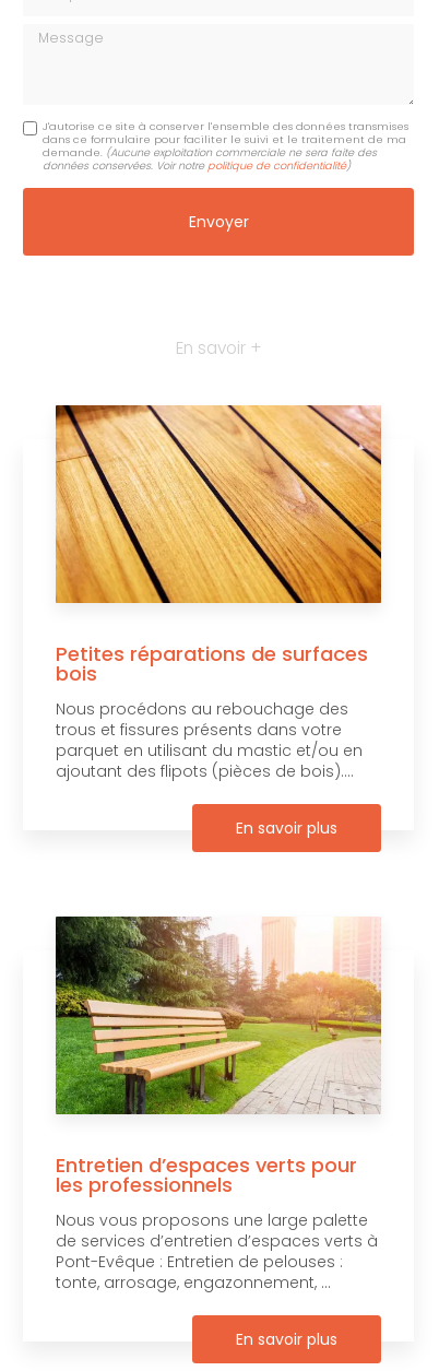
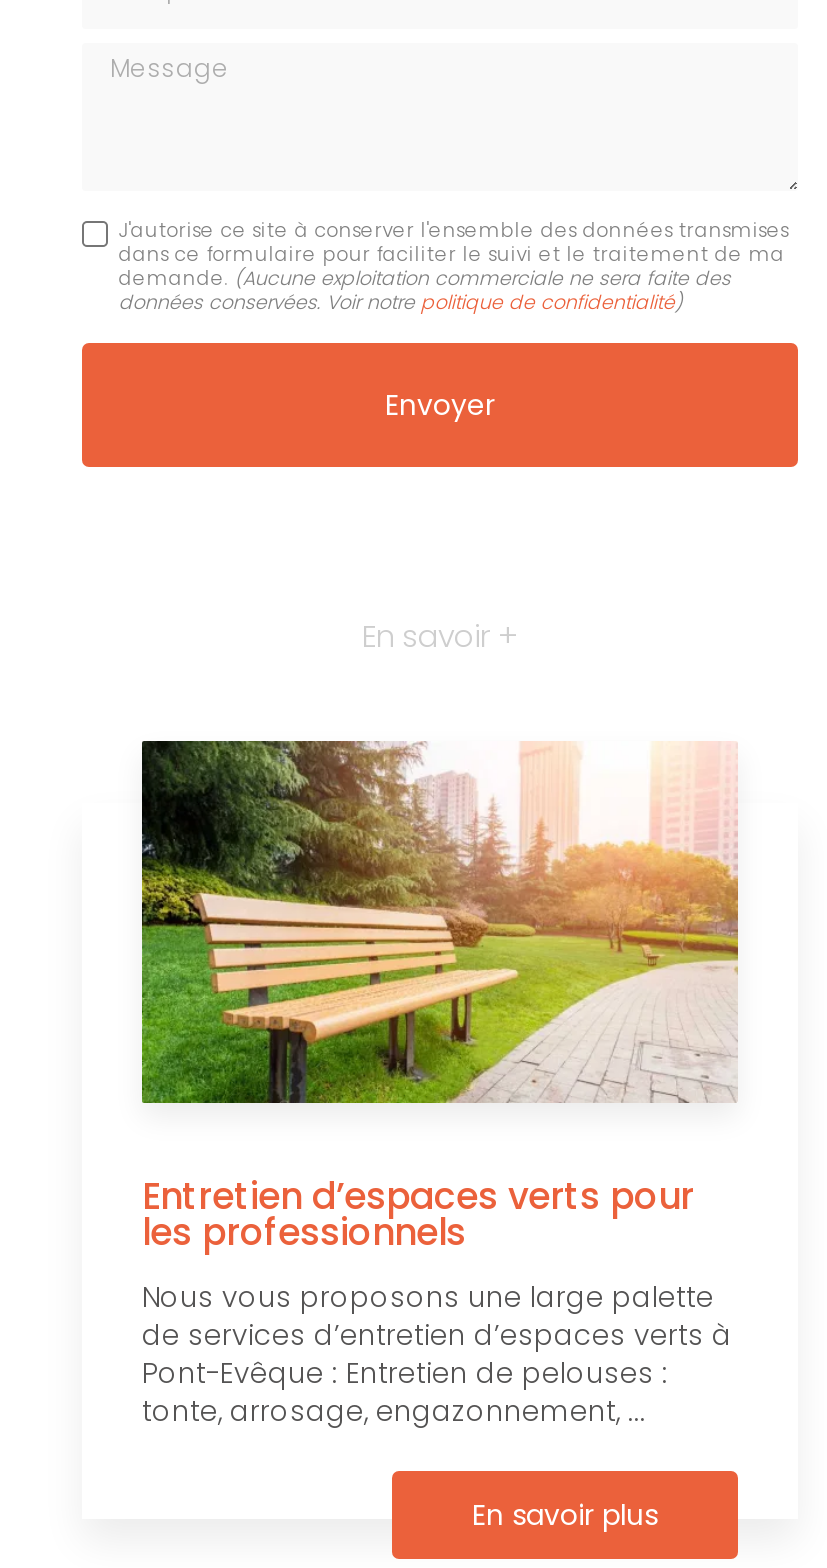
- [image]
- Petites réparations de surfaces
- bois
- Nous procédons au rebouchage des
- trous et fissures présents dans votre
- parquet en utilisant du mastic et/ou en
- ajoutant des flipots (pièces de bois)....
- En savoir plus
